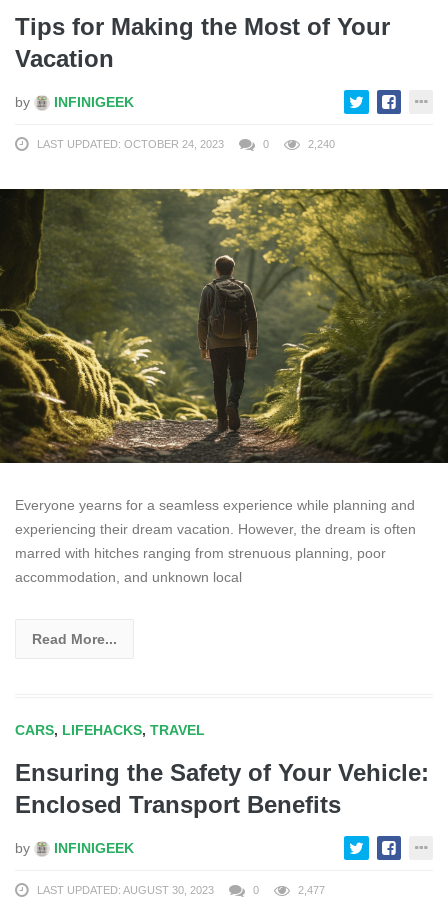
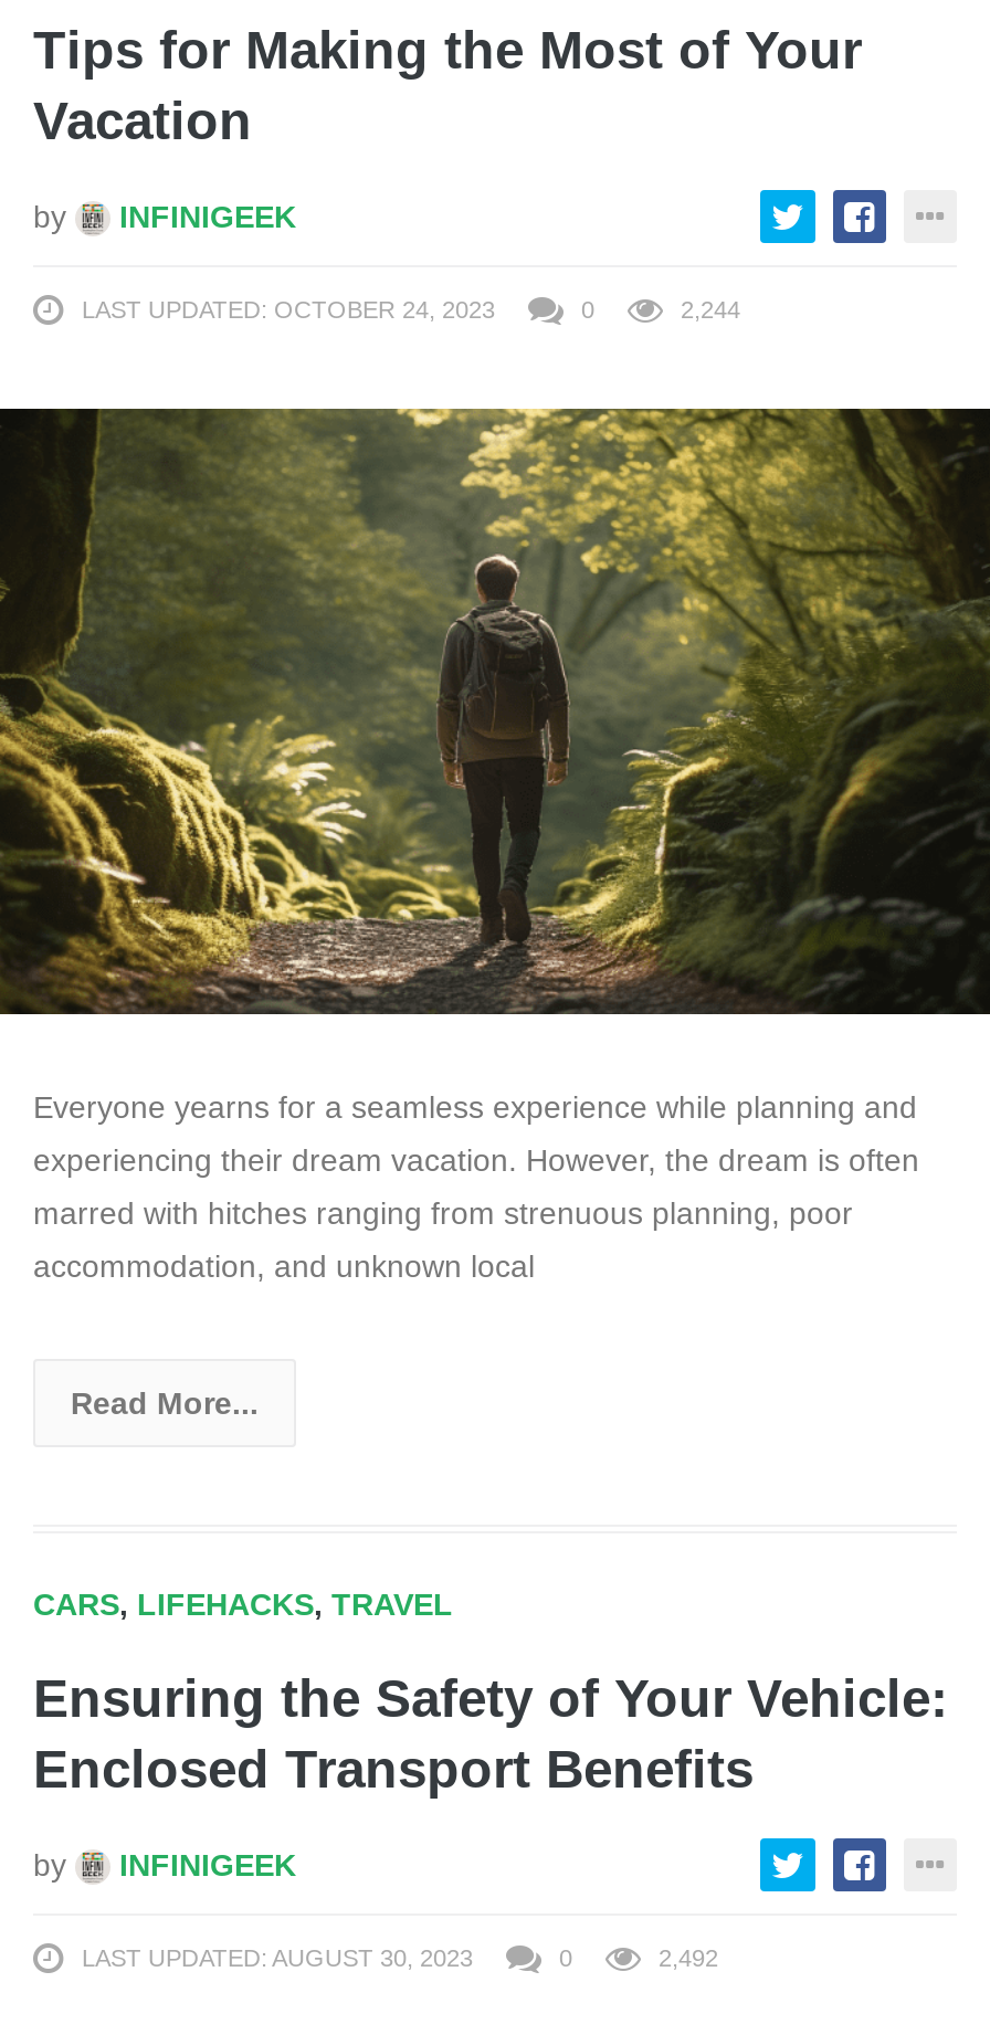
- 2,240
+ 2,244

- 2,477
+ 2,492
